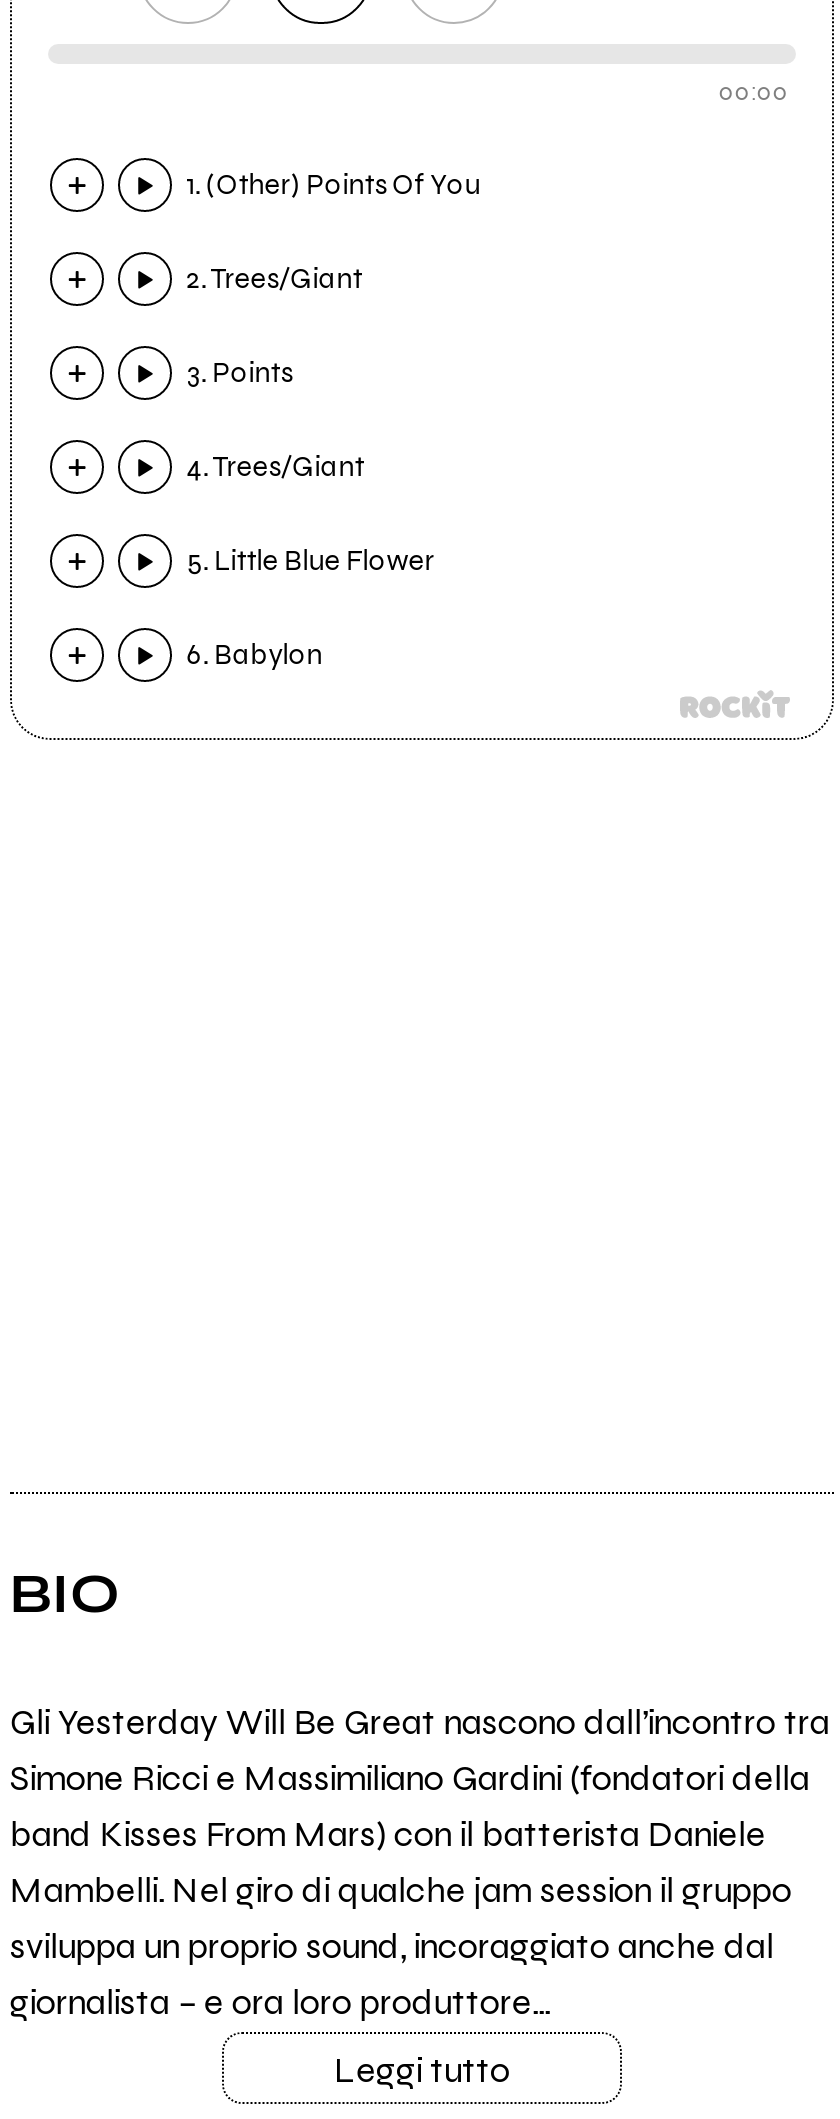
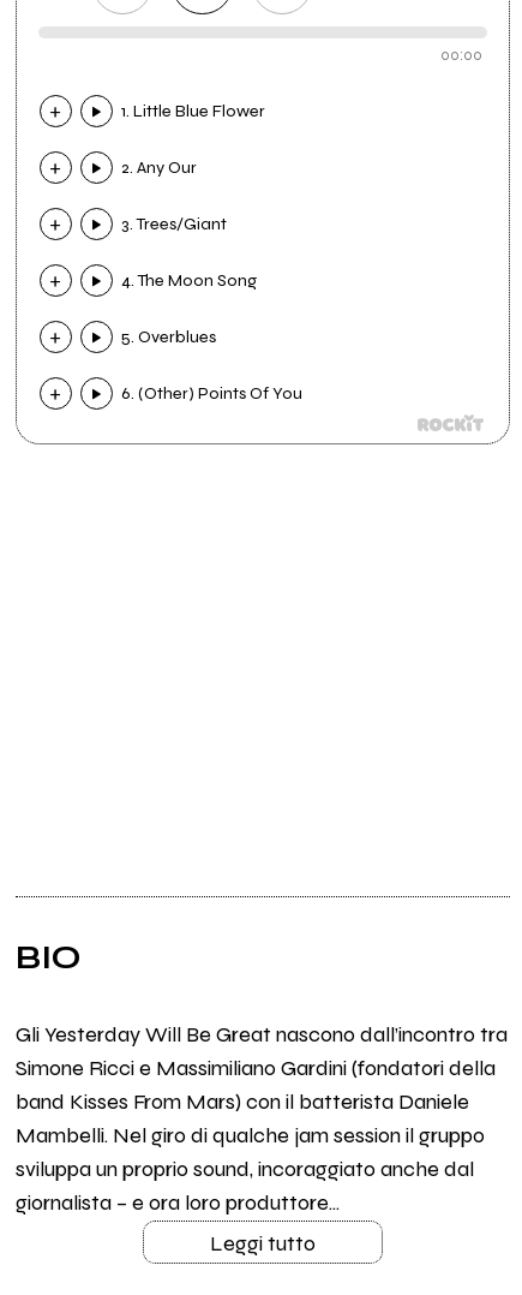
- 1. (Other) Points Of You
+ 1. Little Blue Flower

- 2. Trees/Giant
+ 2. Any Our

- 3. Points
+ 3. Trees/Giant

- 4. Trees/Giant
+ 4. The Moon Song

- 5. Little Blue Flower
+ 5. Overblues

- 6. Babylon
+ 6. (Other) Points Of You
